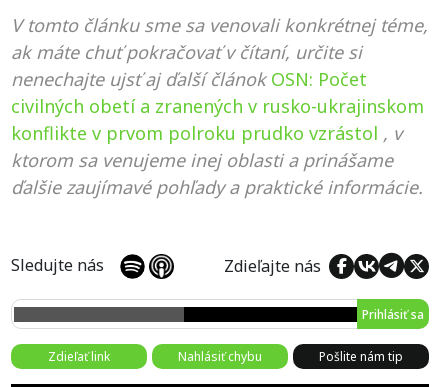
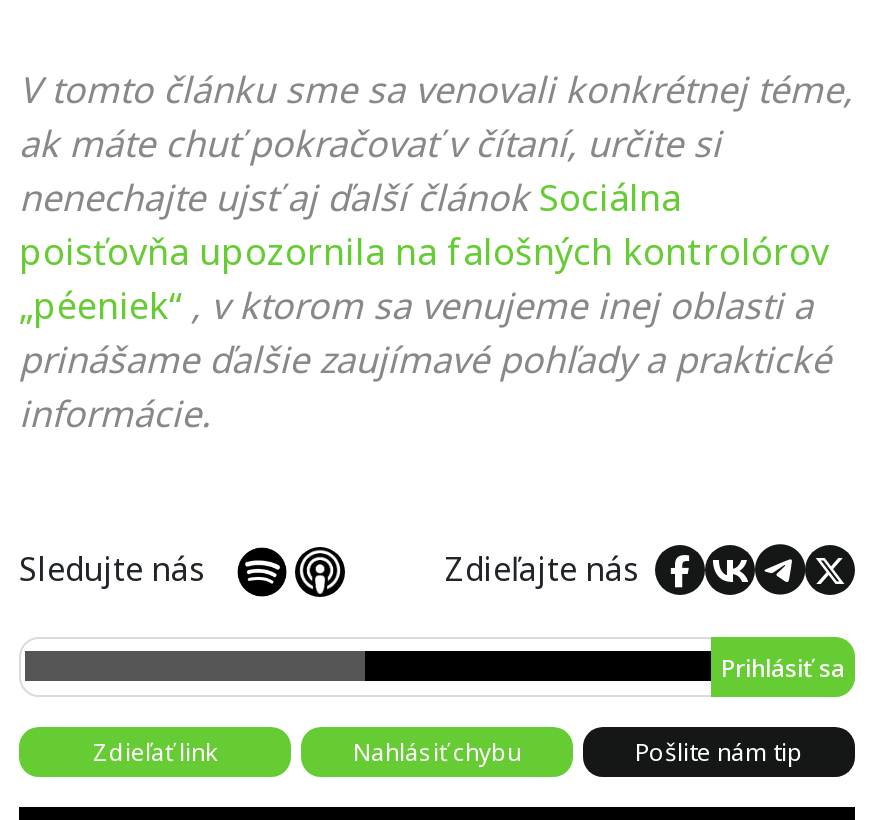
- nenechajte ujsť aj ďalší článok OSN: Počet
- civilných obetí a zranených v rusko-ukrajinskom
- konflikte v prvom polroku prudko vzrástol , v
- ktorom sa venujeme inej oblasti a prinášame
- ďalšie zaujímavé pohľady a praktické informácie.
+ nenechajte ujsť aj ďalší článok Sociálna
+ poisťovňa upozornila na falošných kontrolórov
+ „péeniek“ , v ktorom sa venujeme inej oblasti a
+ prinášame ďalšie zaujímavé pohľady a praktické
+ informácie.
